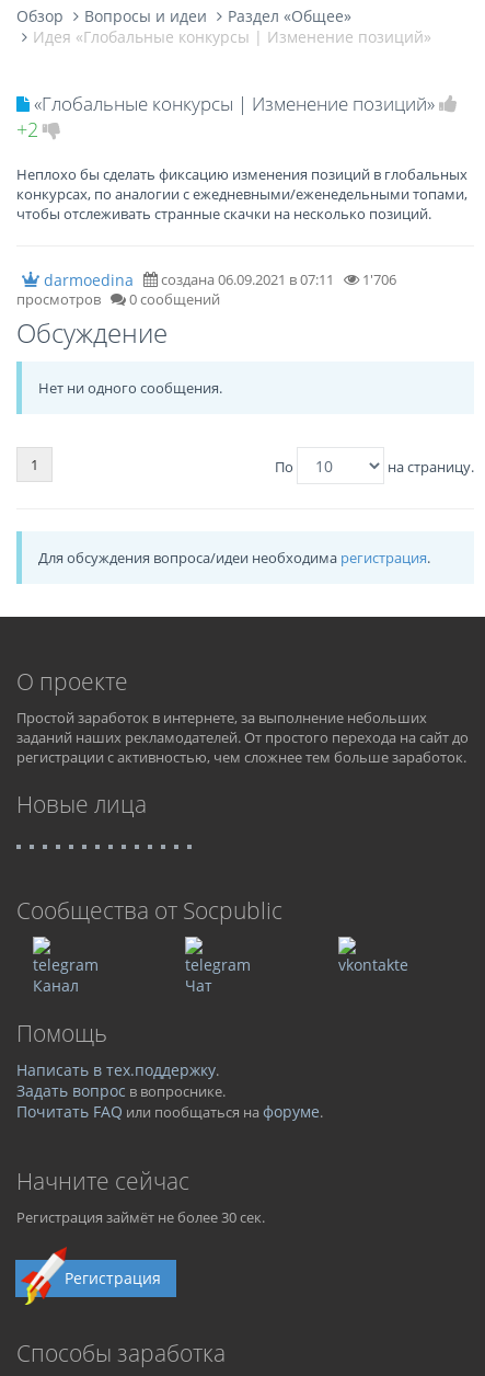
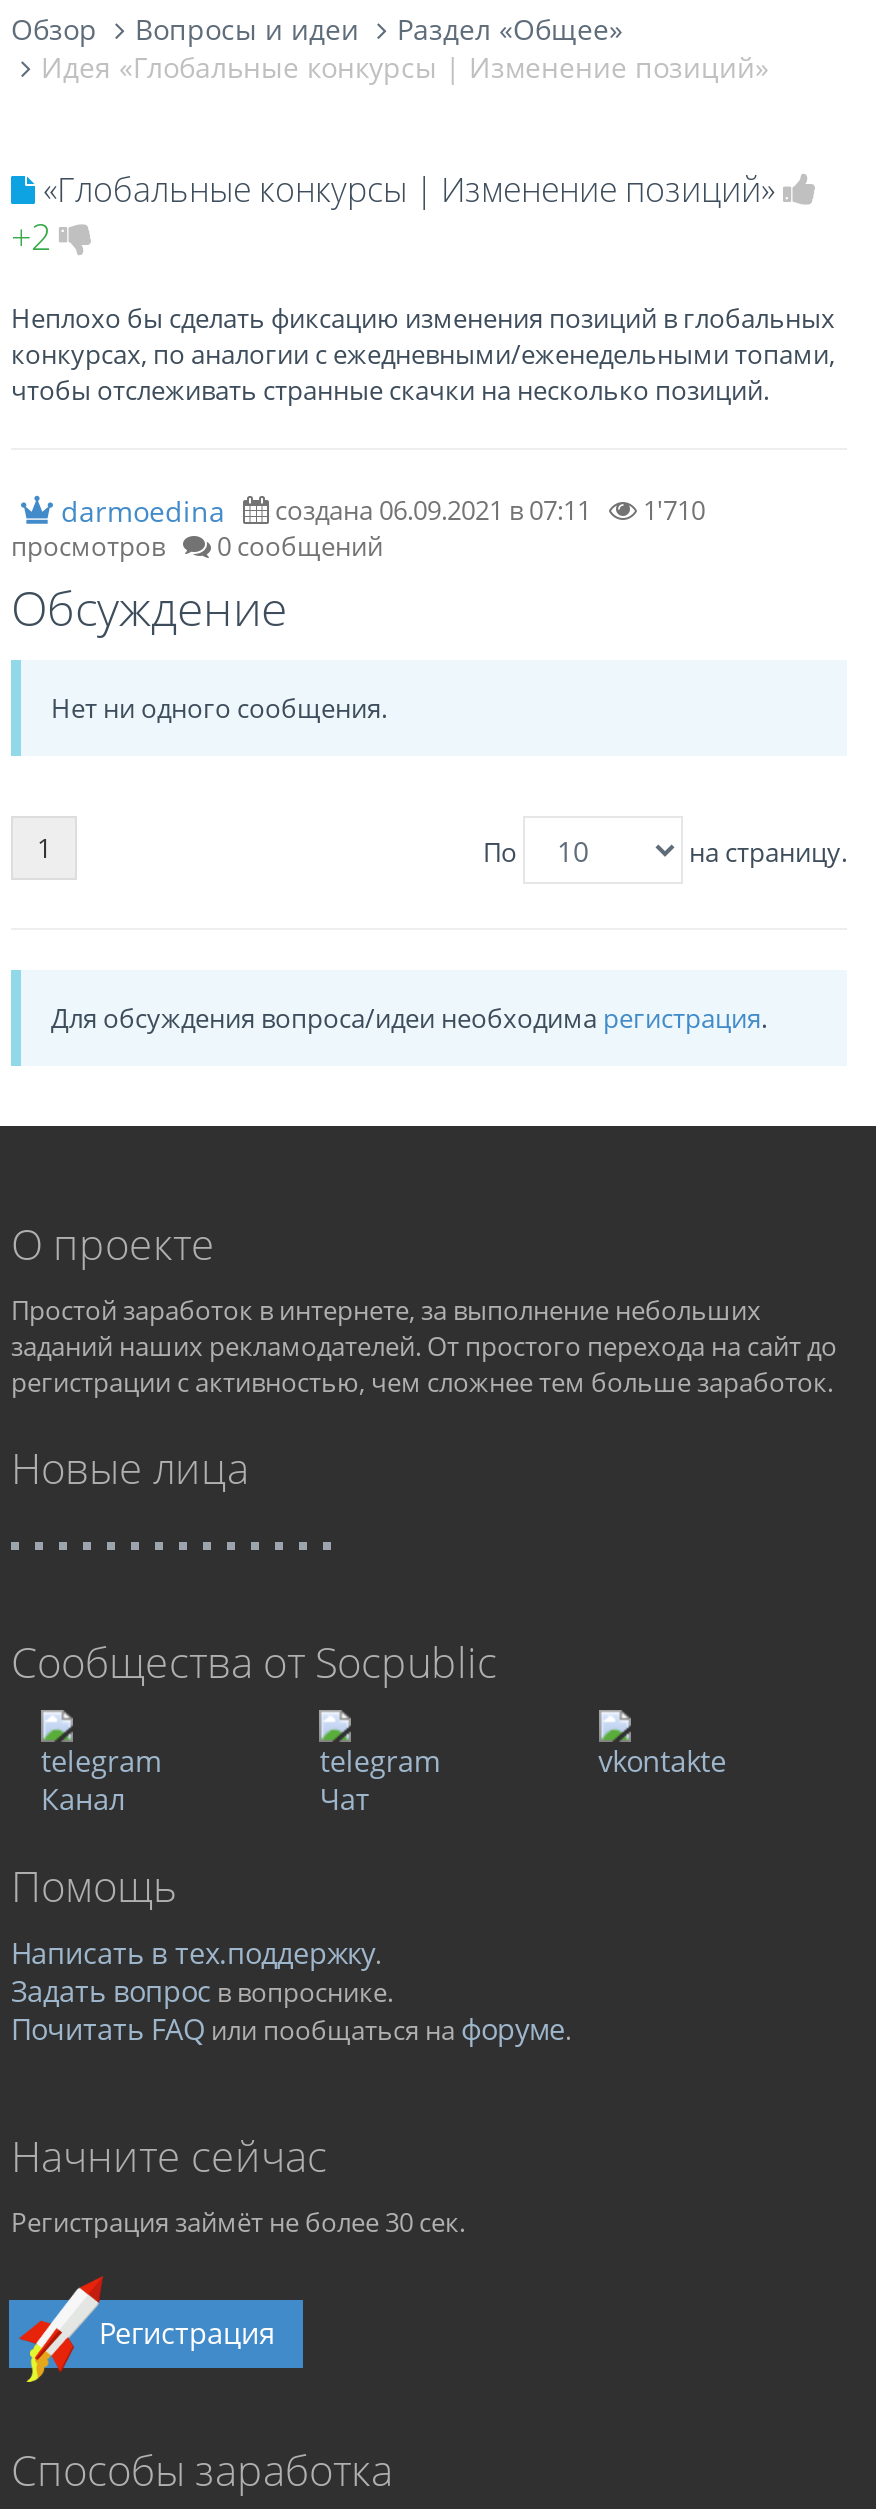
- darmoedina создана 06.09.2021 в 07:11 1'706
+ darmoedina создана 06.09.2021 в 07:11 1'710
